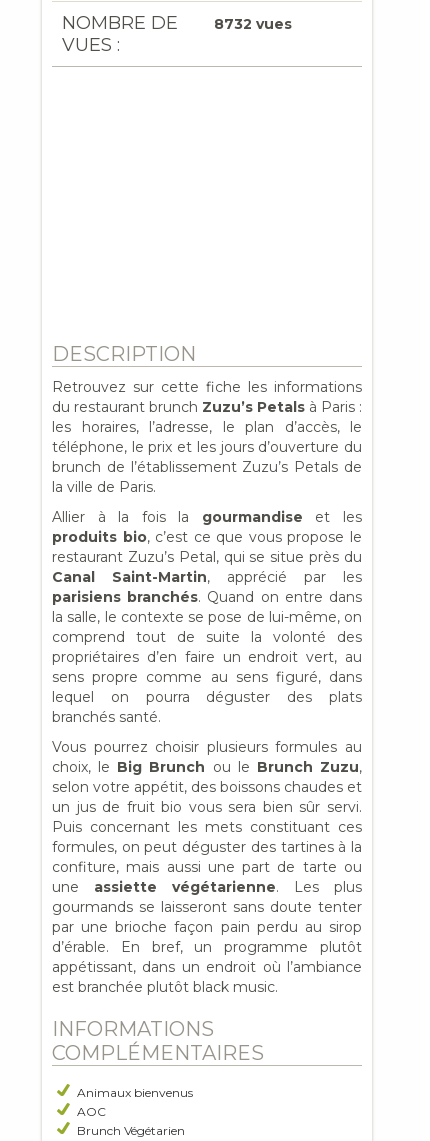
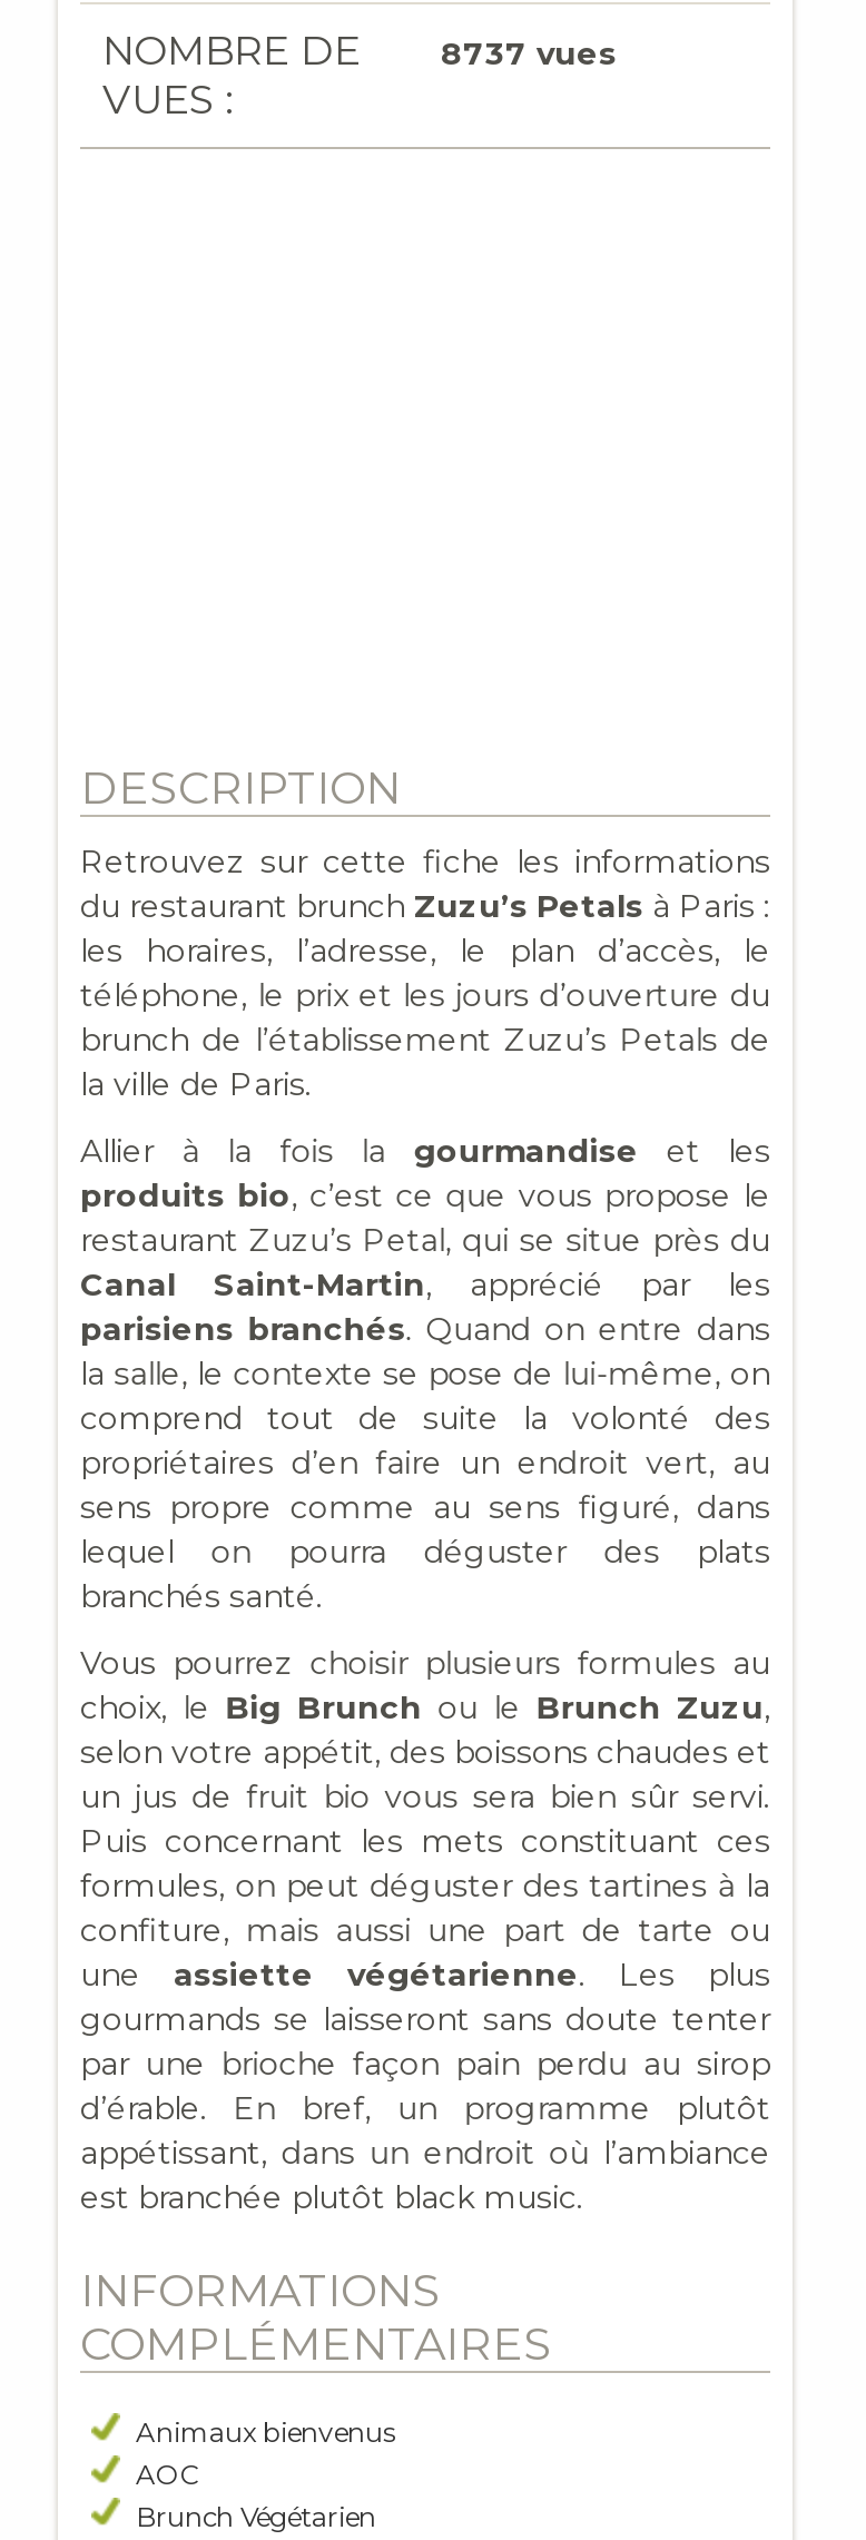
- NOMBRE DE 8732 vues
+ NOMBRE DE 8737 vues
